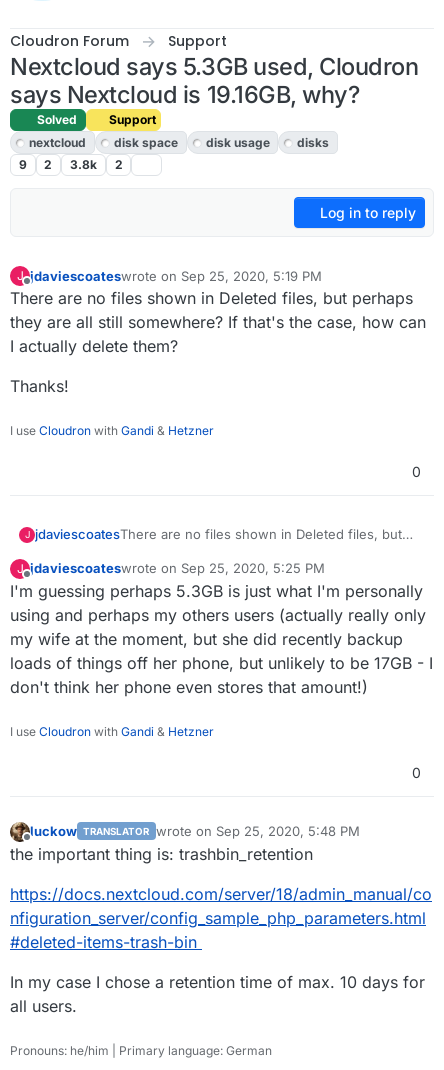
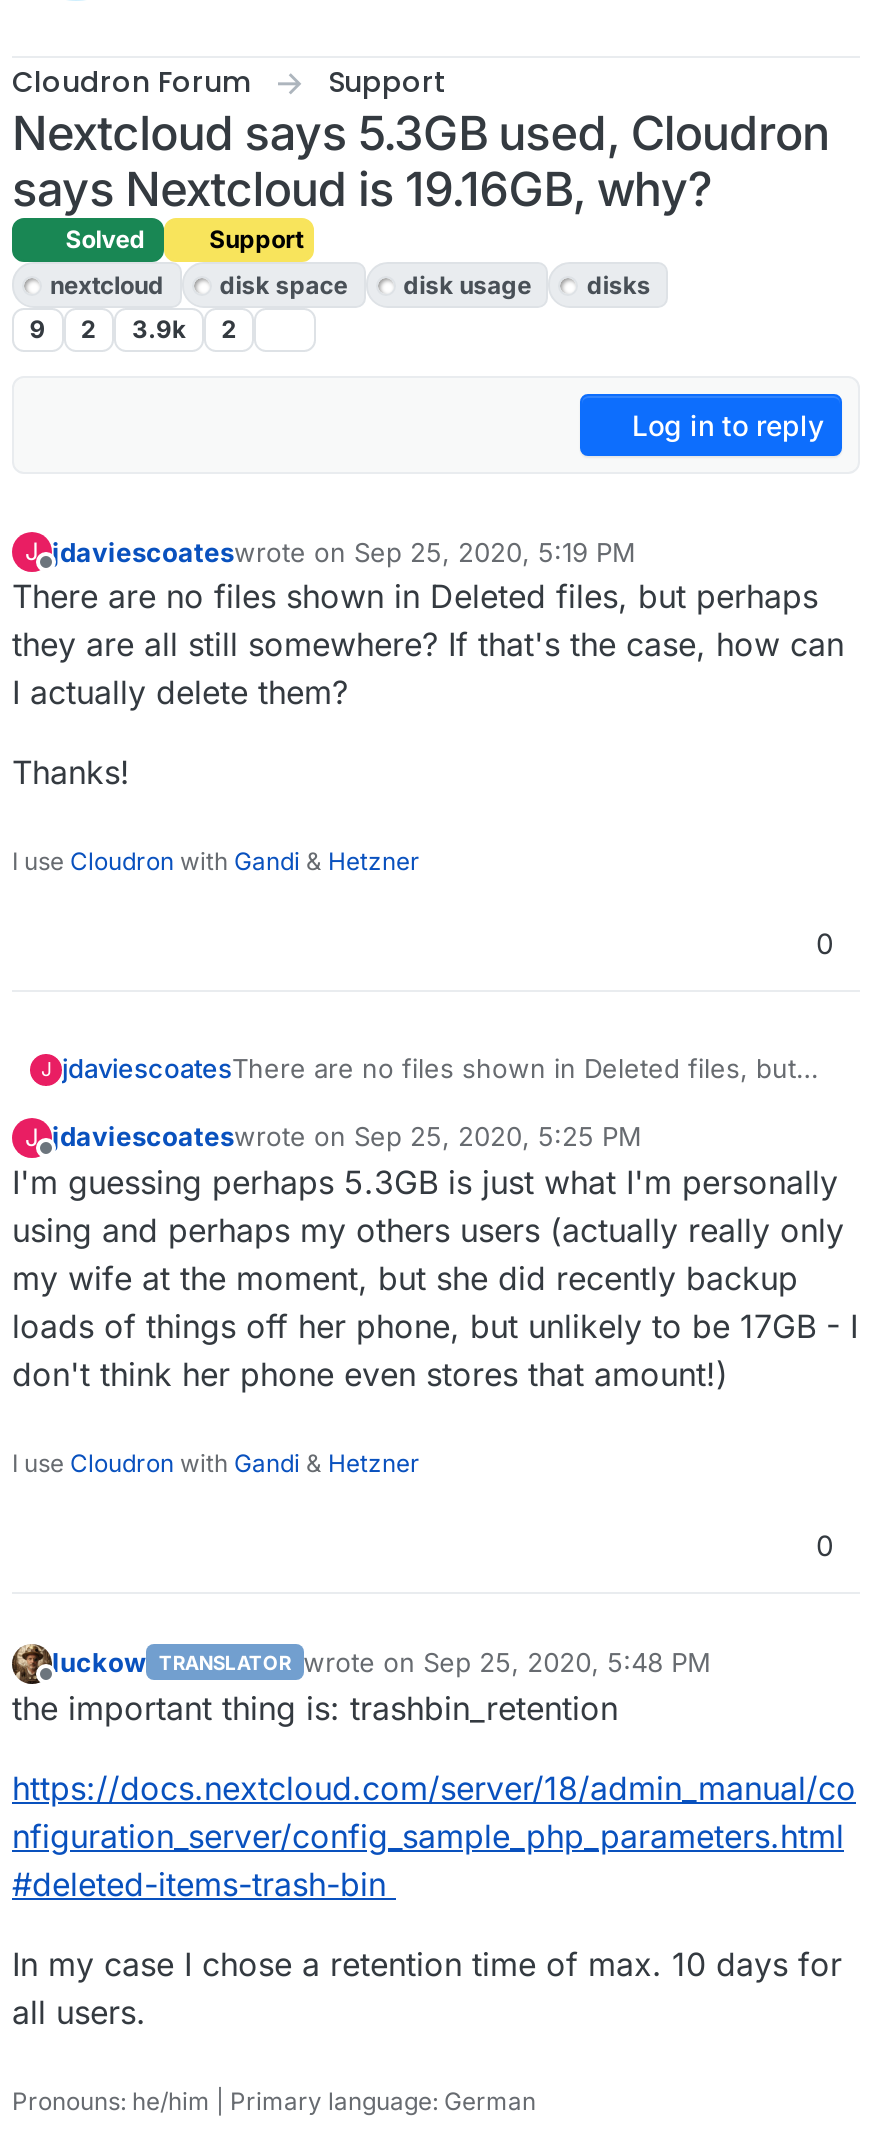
- 9 2 3.8k 2
+ 9 2 3.9k 2
